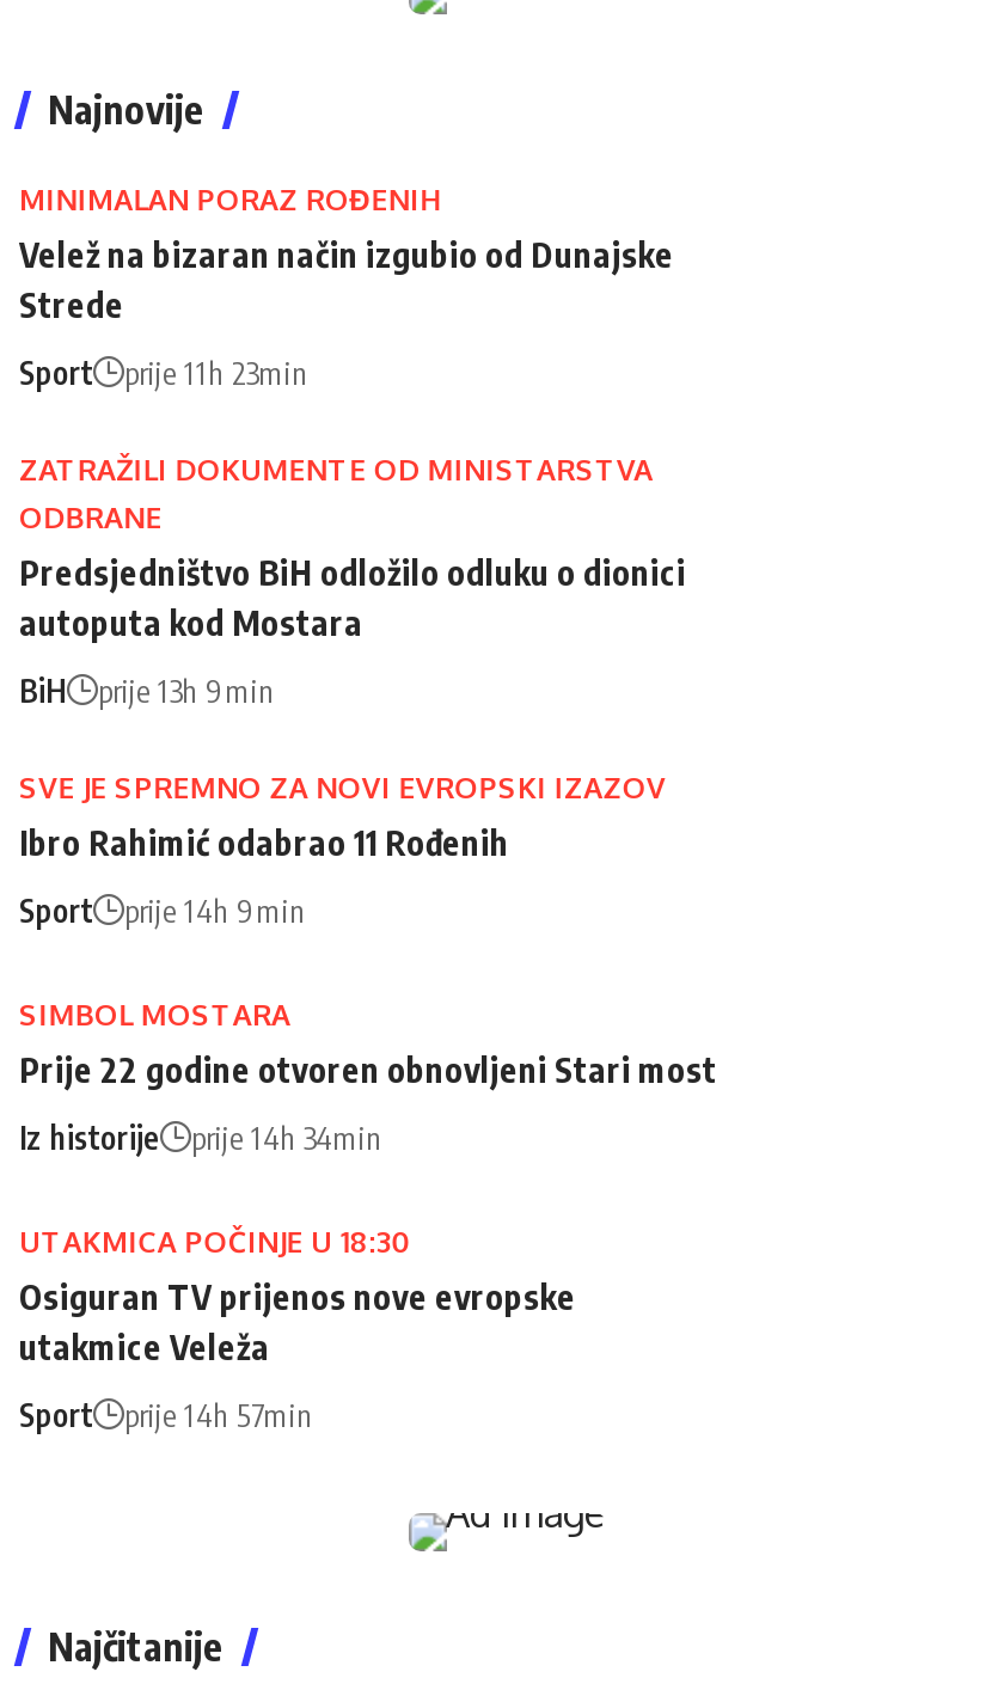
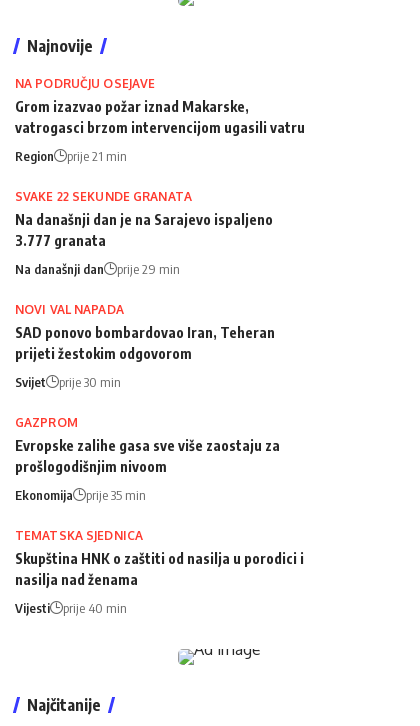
- MINIMALAN PORAZ ROĐENIH
- Velež na bizaran način izgubio od Dunajske
- Strede
+ NA PODRUČJU OSEJAVE
+ Grom izazvao požar iznad Makarske,
+ vatrogasci brzom intervencijom ugasili vatru

- Sport
- prije 11h 23min
+ Region
+ prije 21 min

- ZATRAŽILI DOKUMENTE OD MINISTARSTVA
- ODBRANE
- Predsjedništvo BiH odložilo odluku o dionici
- autoputa kod Mostara
+ SVAKE 22 SEKUNDE GRANATA
+ Na današnji dan je na Sarajevo ispaljeno
+ 3.777 granata

- BiH
- prije 13h 9min
+ Na današnji dan
+ prije 29 min

- SVE JE SPREMNO ZA NOVI EVROPSKI IZAZOV
- Ibro Rahimić odabrao 11 Rođenih
+ NOVI VAL NAPADA
+ SAD ponovo bombardovao Iran, Teheran
+ prijeti žestokim odgovorom

- Sport
- prije 14h 9min
+ Svijet
+ prije 30 min

- SIMBOL MOSTARA
- Prije 22 godine otvoren obnovljeni Stari most
+ GAZPROM
+ Evropske zalihe gasa sve više zaostaju za
+ prošlogodišnjim nivoom

- Iz historije
- prije 14h 34min
+ Ekonomija
+ prije 35 min

- UTAKMICA POČINJE U 18:30
- Osiguran TV prijenos nove evropske
- utakmice Veleža
+ TEMATSKA SJEDNICA
+ Skupština HNK o zaštiti od nasilja u porodici i
+ nasilja nad ženama

- Sport
- prije 14h 57min
+ Vijesti
+ prije 40 min
